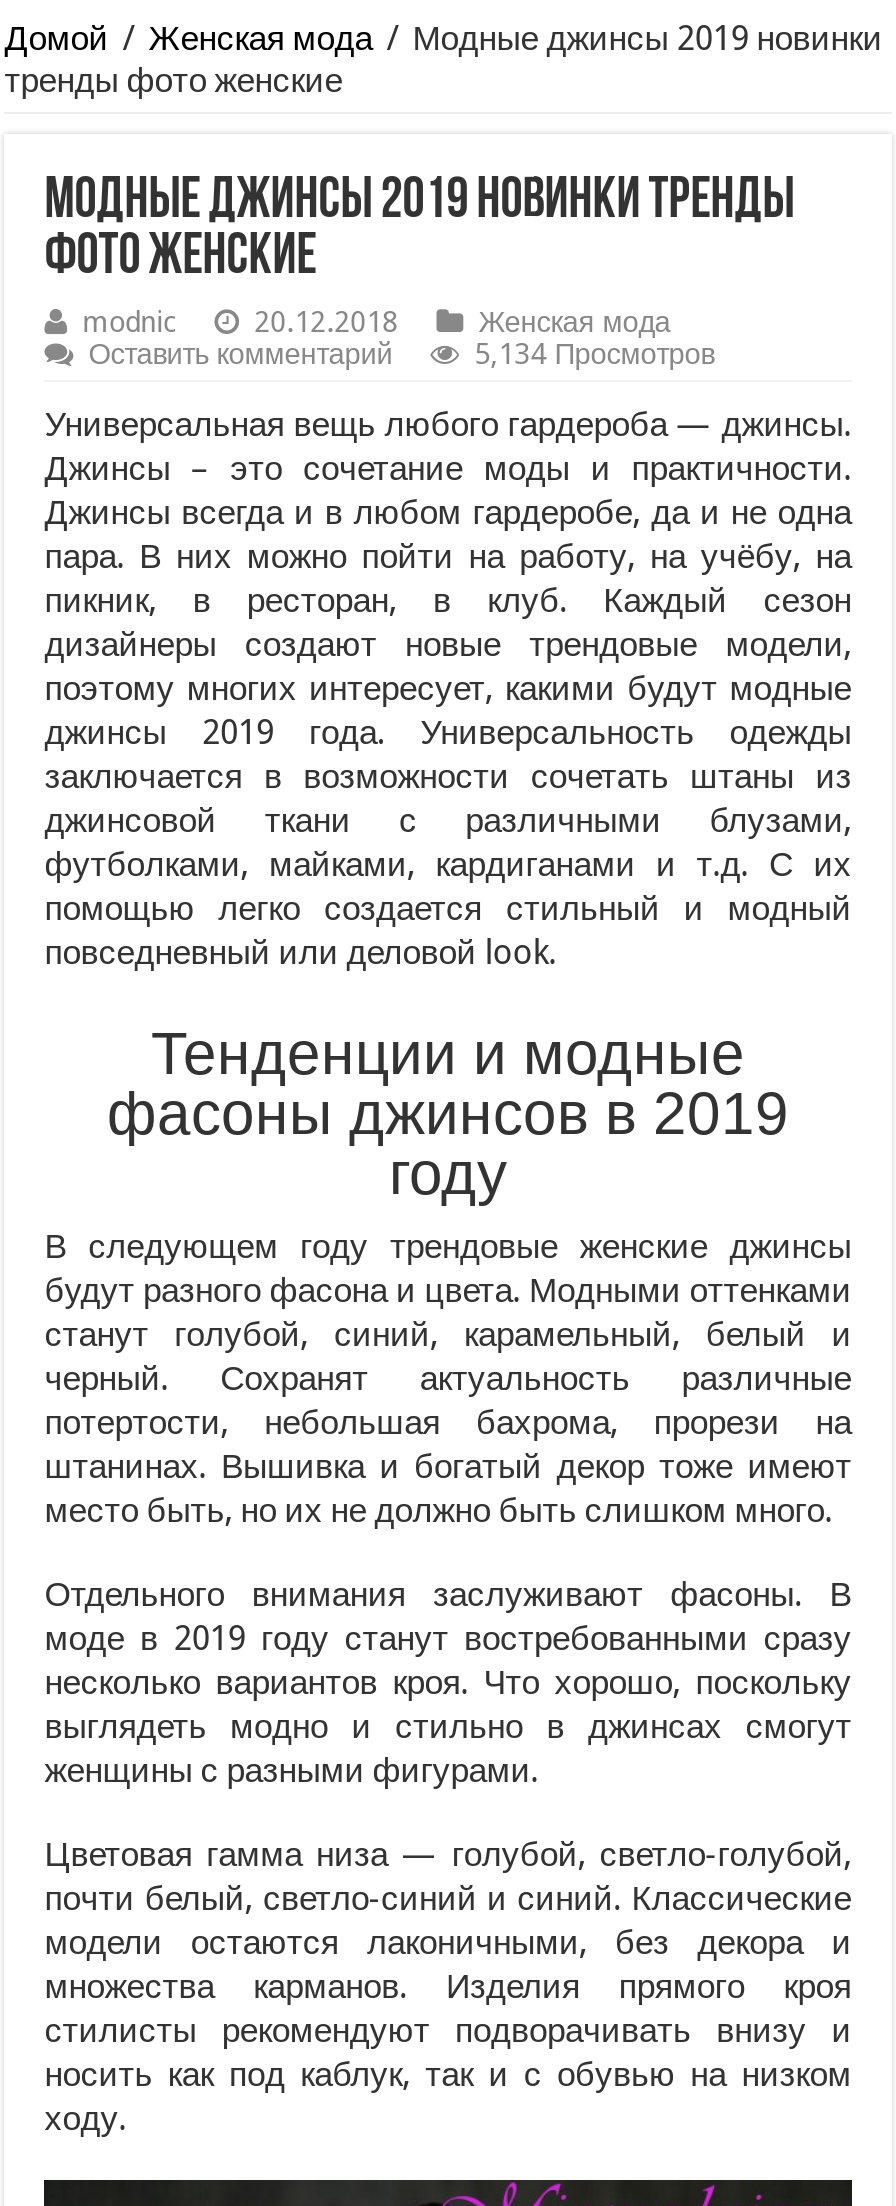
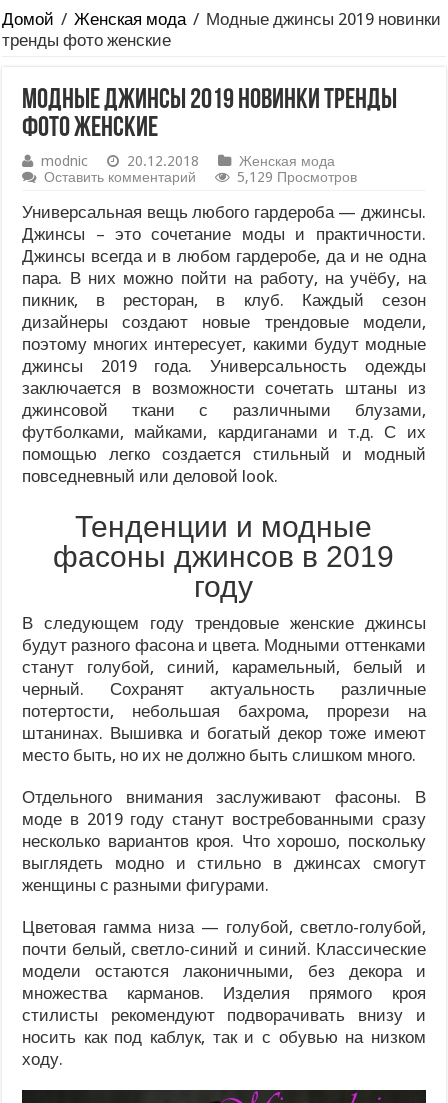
- 5,134 Просмотров
+ 5,129 Просмотров
